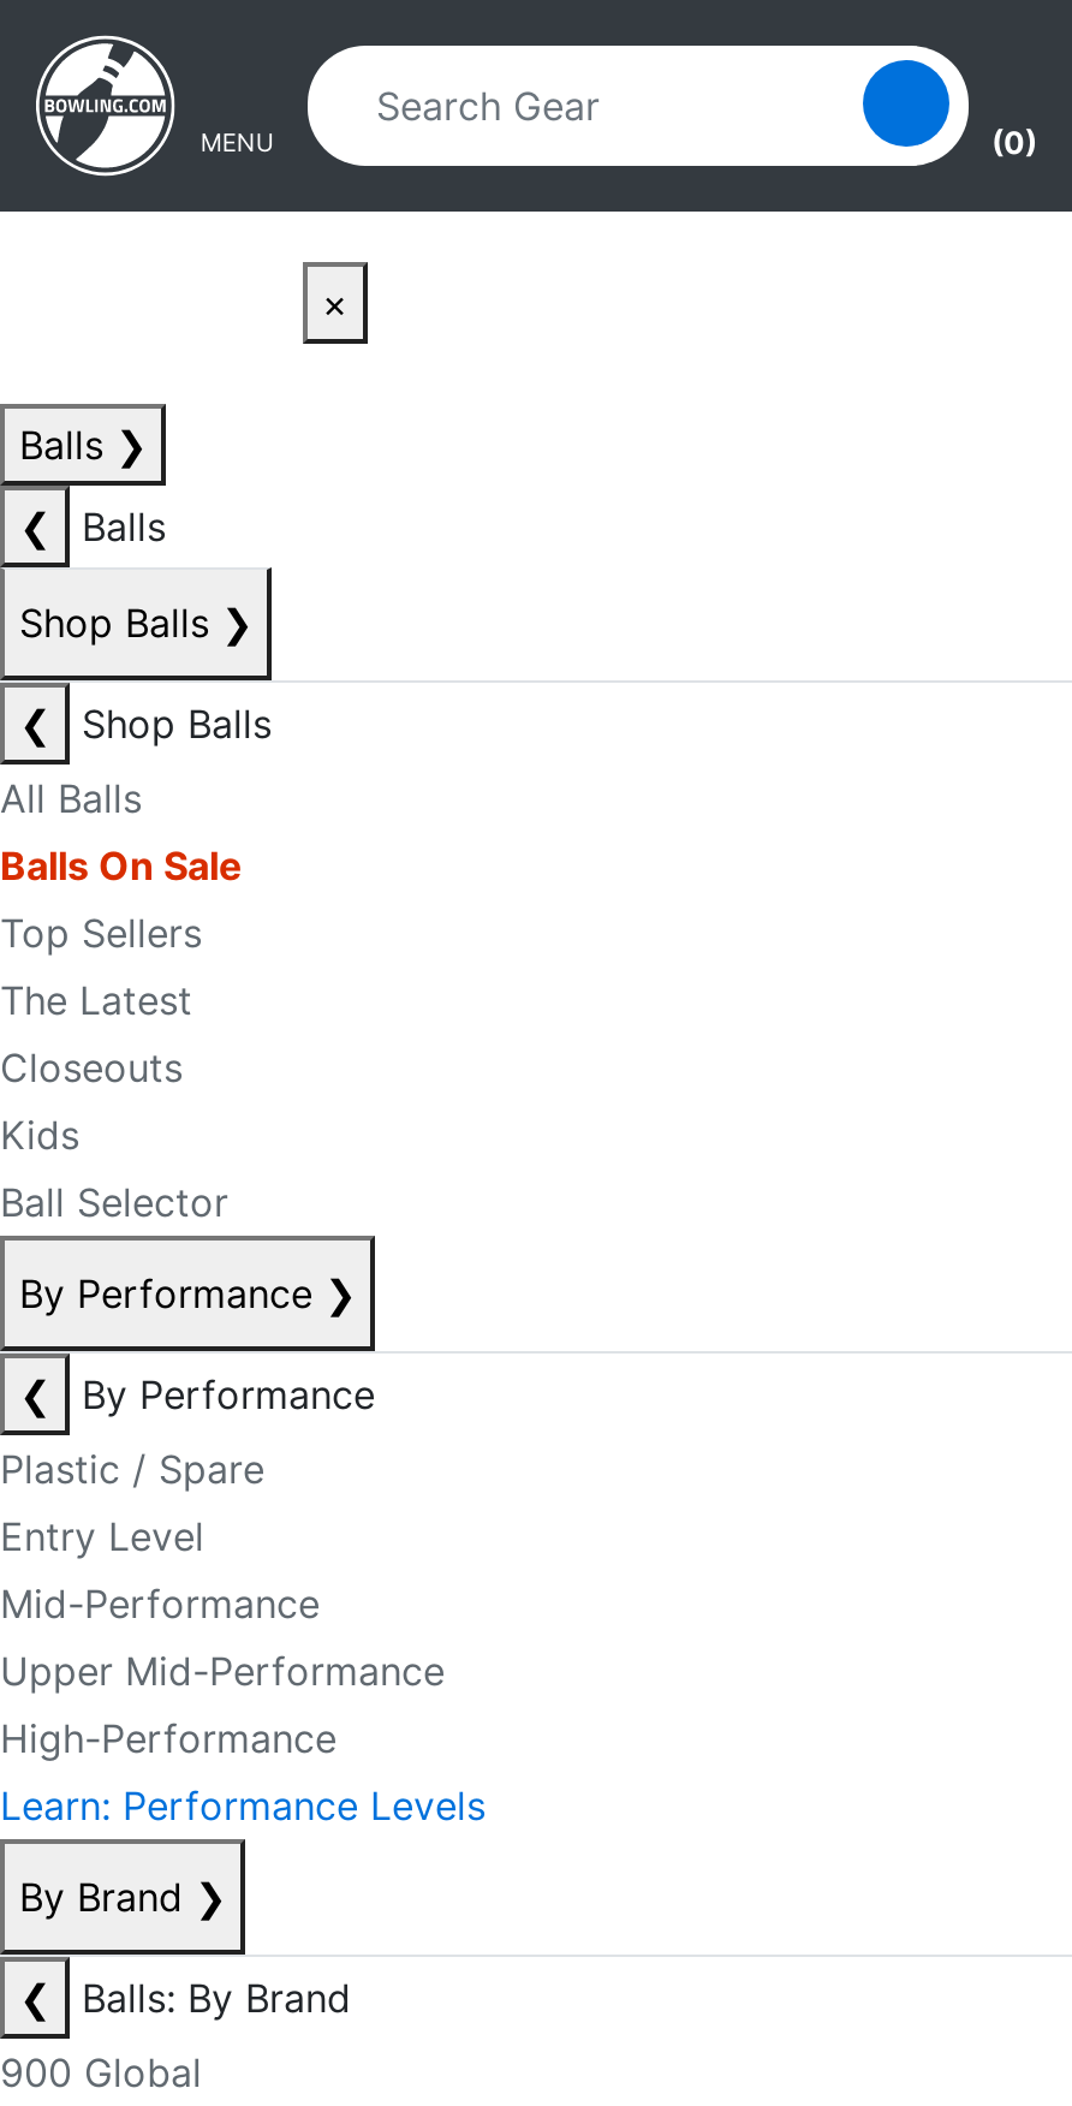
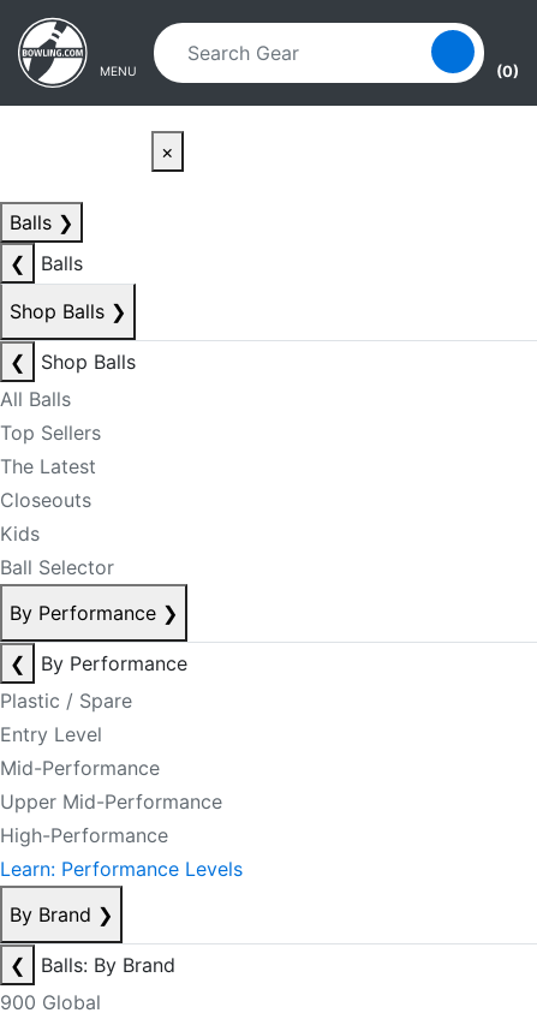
- Balls On Sale
